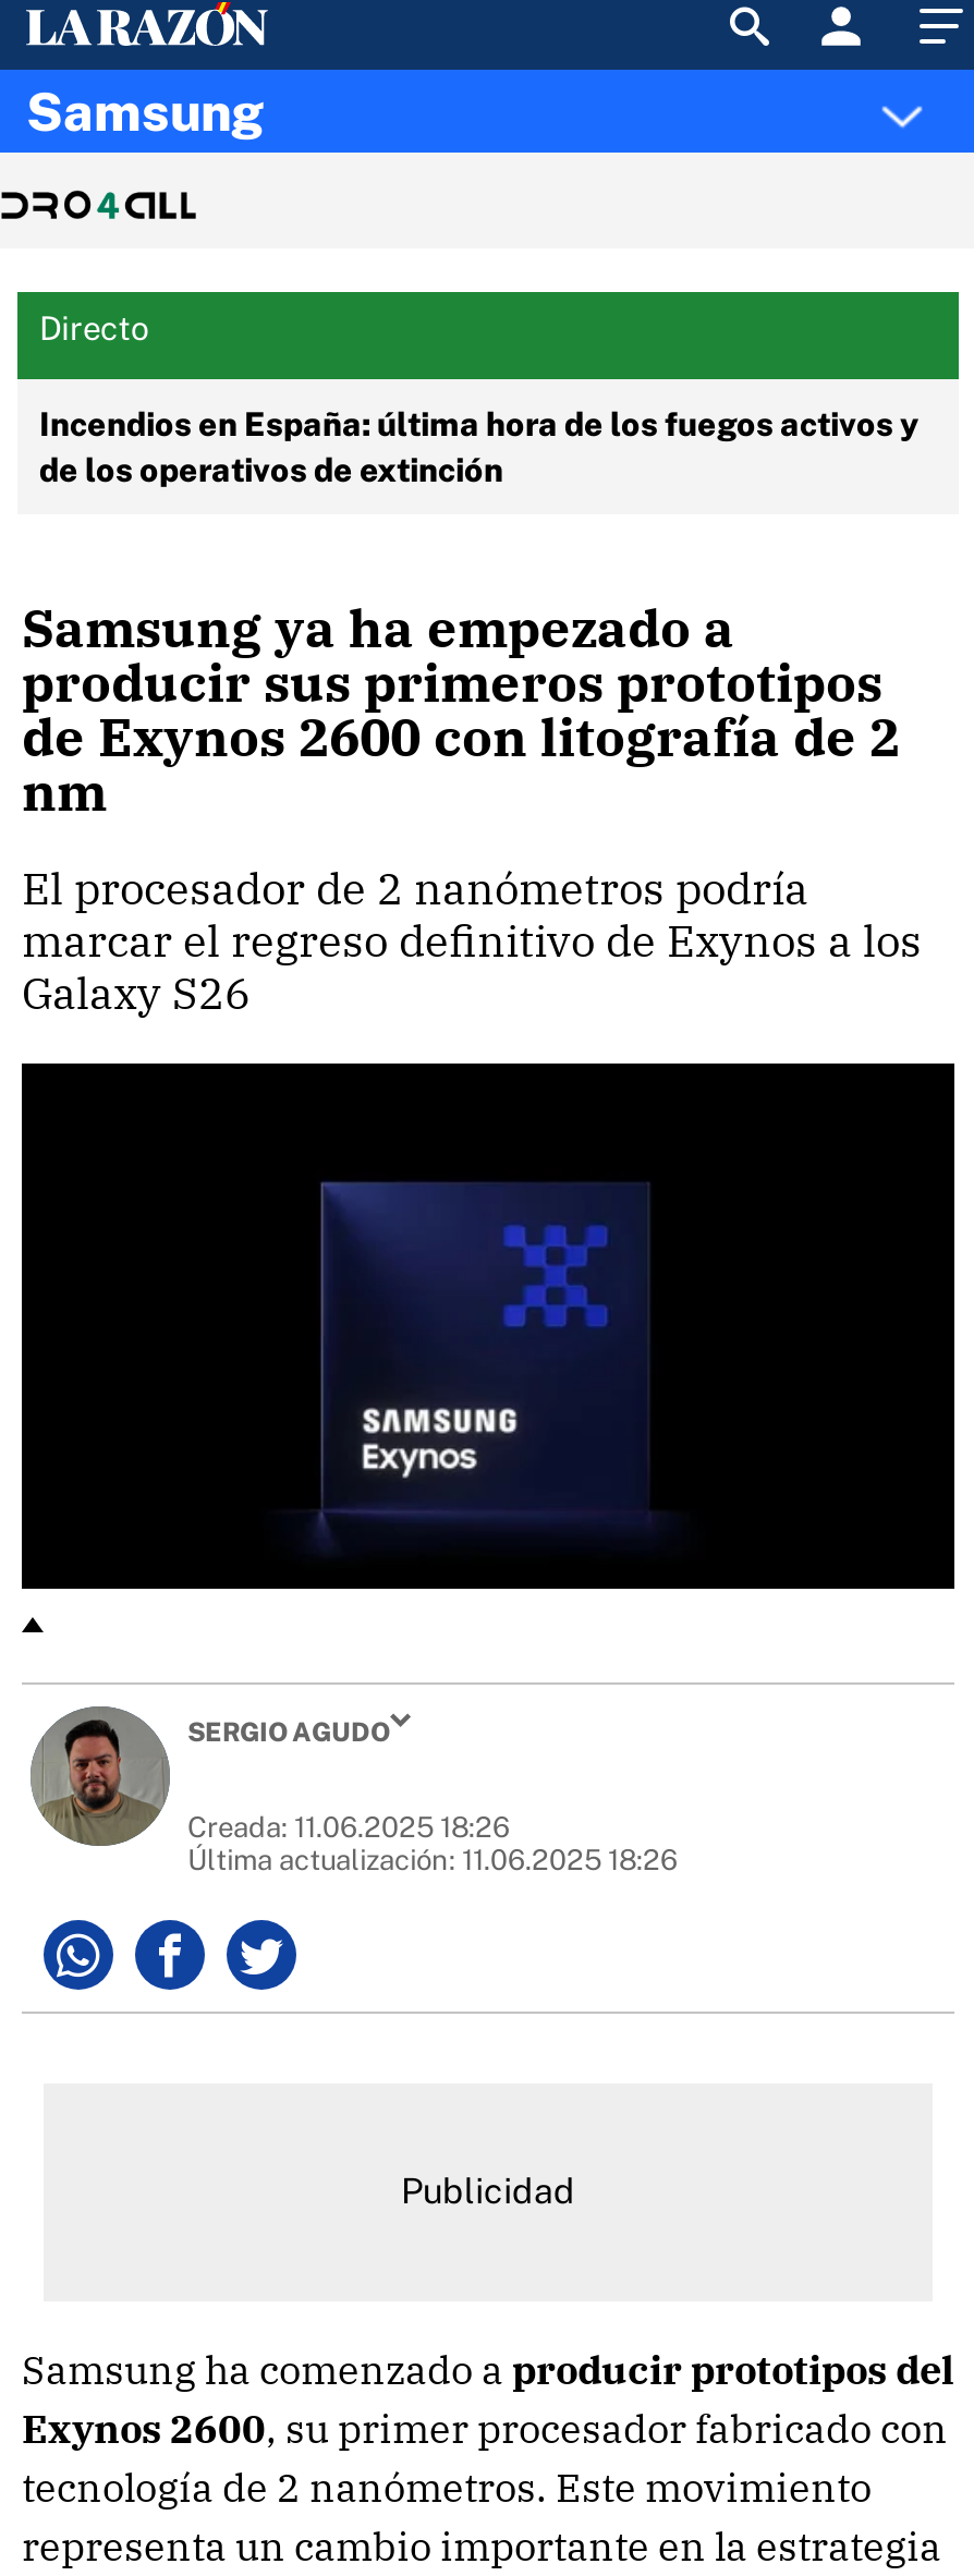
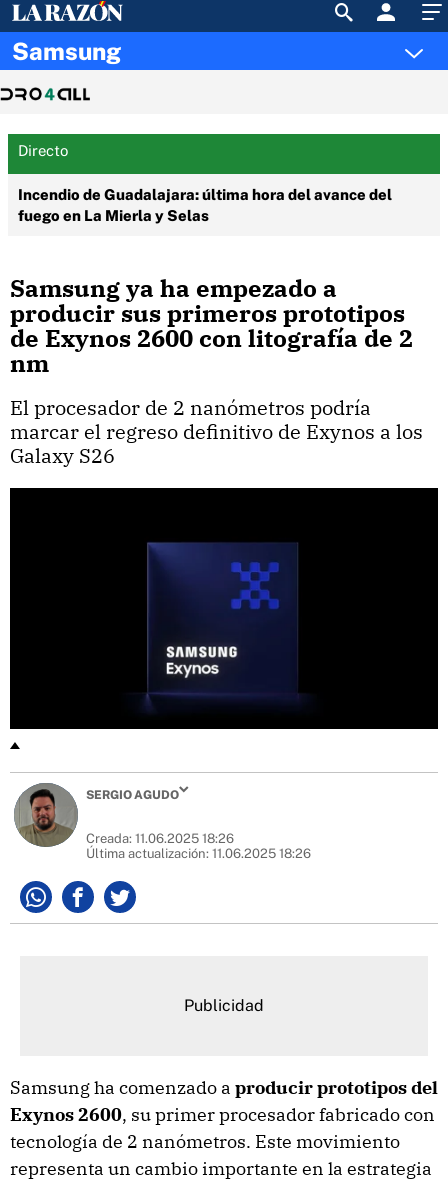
- Incendios en España: última hora de los fuegos activos y
- de los operativos de extinción
+ Incendio de Guadalajara: última hora del avance del
+ fuego en La Mierla y Selas
